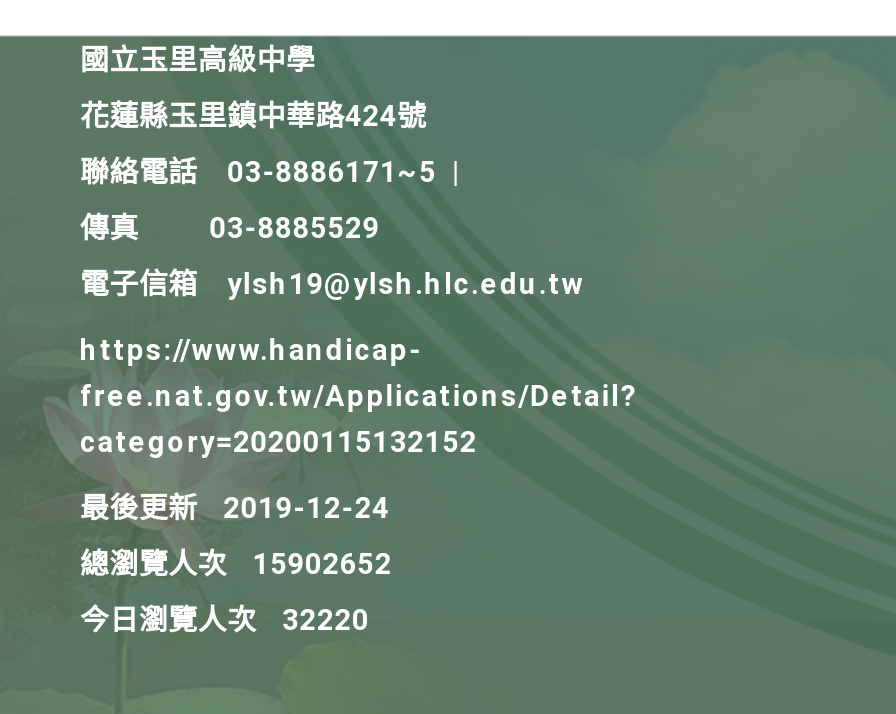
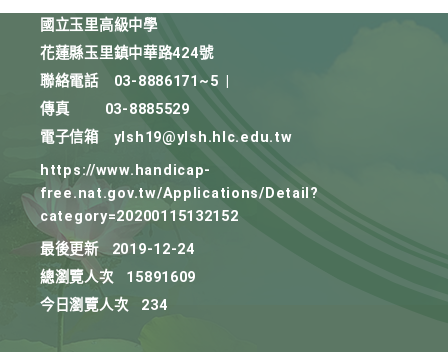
- 總瀏覽人次 15902652
+ 總瀏覽人次 15891609

- 今日瀏覽人次 32220
+ 今日瀏覽人次 234
